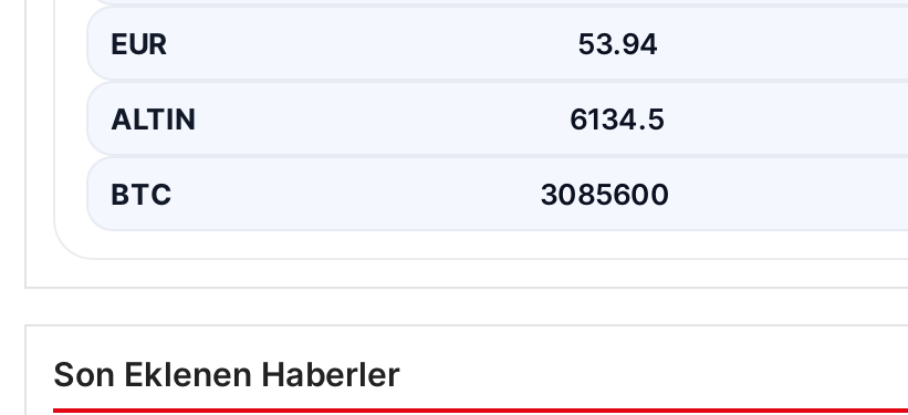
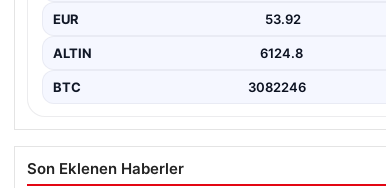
- 53.94
+ 53.92

- 6134.5
+ 6124.8

- 3085600
+ 3082246
